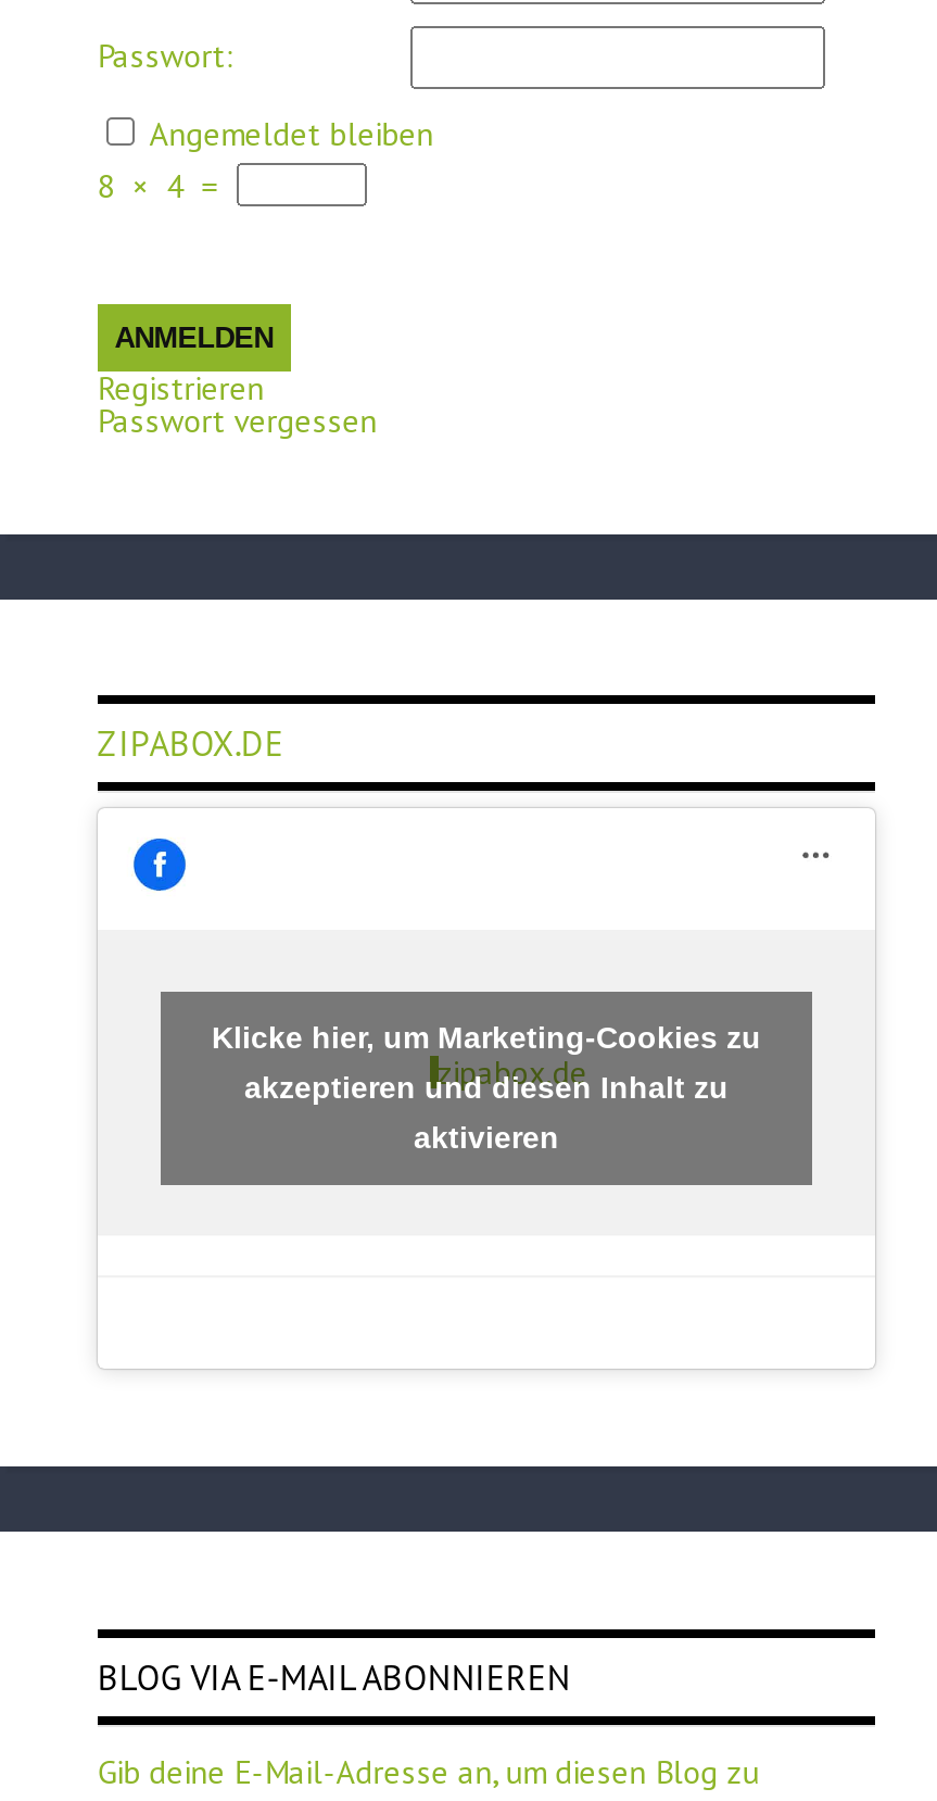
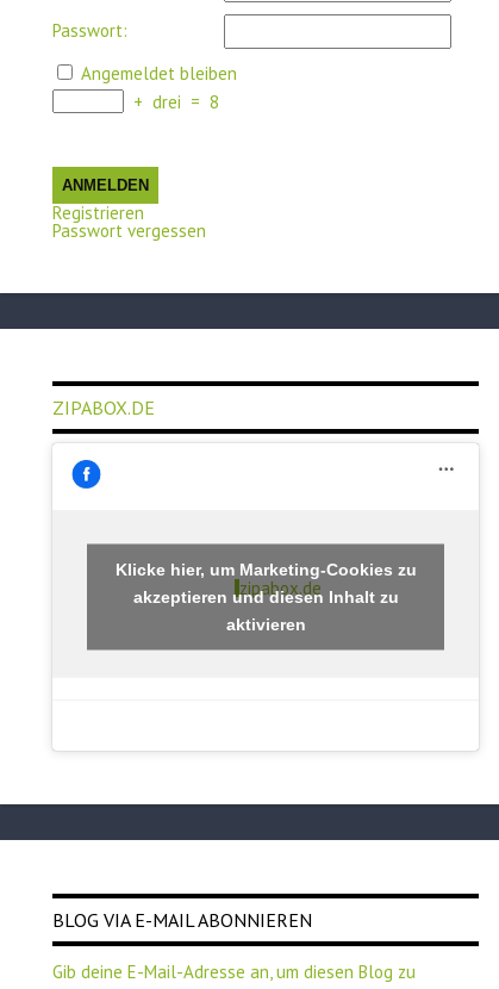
- 8 × 4 =
+ + drei = 8
